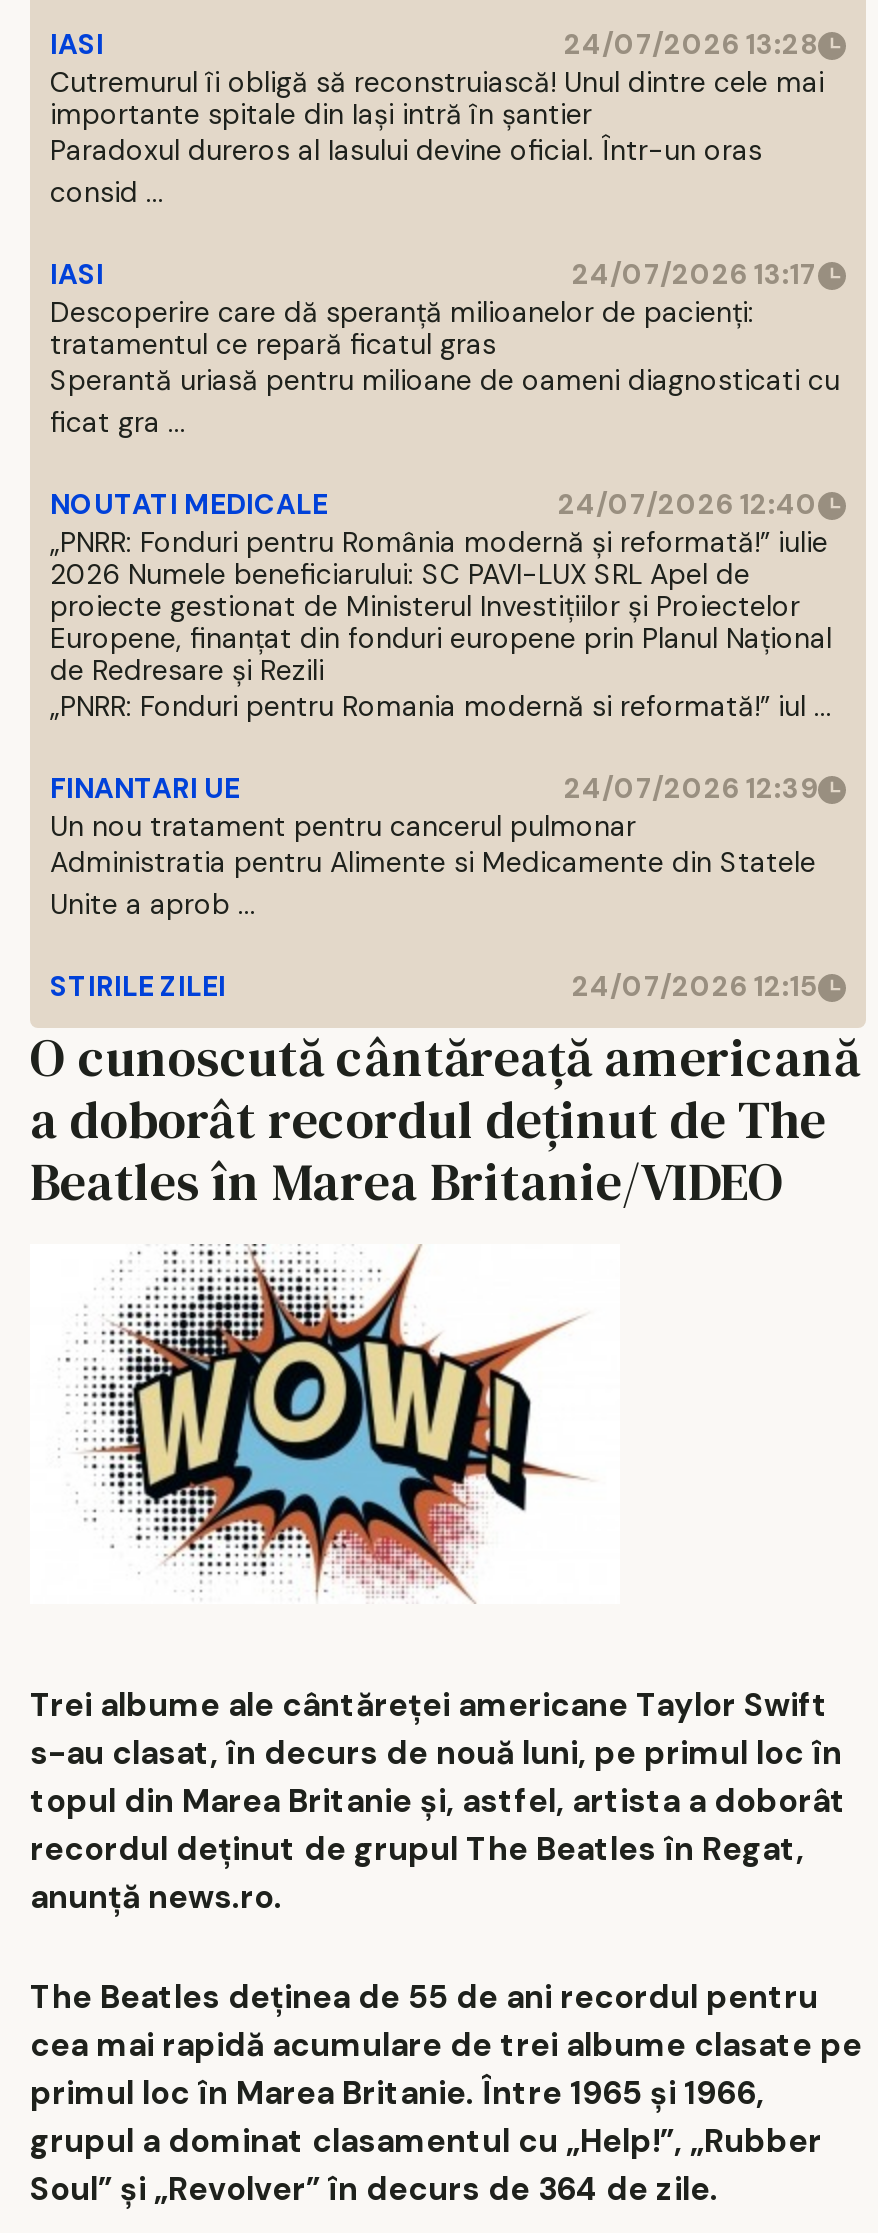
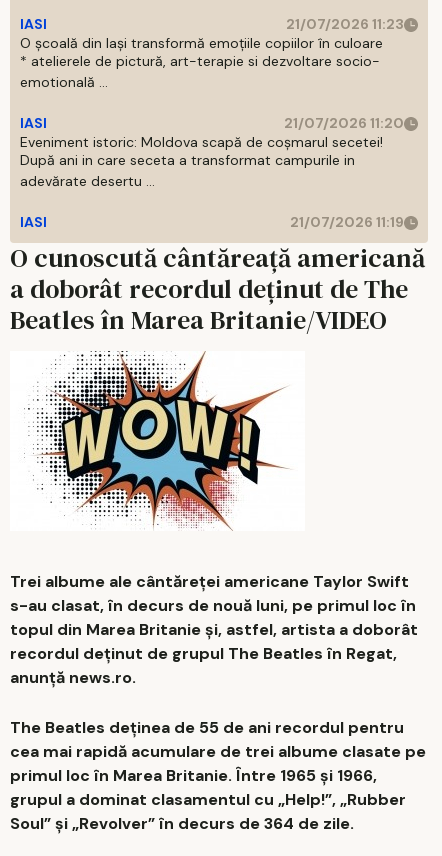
- 24/07/2026 13:28
- Cutremurul îi obligă să reconstruiască! Unul dintre cele mai
- importante spitale din Iași intră în șantier
- Paradoxul dureros al Iasului devine oficial. Într-un oras
- consid ...
+ 21/07/2026 11:23
+ O școală din Iași transformă emoțiile copiilor în culoare
+ * atelierele de pictură, art-terapie si dezvoltare socio-
+ emotională ...

- 24/07/2026 13:17
- Descoperire care dă speranță milioanelor de pacienți:
- tratamentul ce repară ficatul gras
- Sperantă uriasă pentru milioane de oameni diagnosticati cu
- ficat gra ...
- NOUTATI MEDICALE
- 24/07/2026 12:40
- „PNRR: Fonduri pentru România modernă și reformată!” iulie
- 2026 Numele beneficiarului: SC PAVI-LUX SRL Apel de
- proiecte gestionat de Ministerul Investițiilor și Proiectelor
- Europene, finanțat din fonduri europene prin Planul Național
- de Redresare și Rezili
- „PNRR: Fonduri pentru Romania modernă si reformată!” iul ...
- FINANTARI UE
- 24/07/2026 12:39
- Un nou tratament pentru cancerul pulmonar
- Administratia pentru Alimente si Medicamente din Statele
- Unite a aprob ...
- STIRILE ZILEI
- 24/07/2026 12:15
+ 21/07/2026 11:20
+ Eveniment istoric: Moldova scapă de coșmarul secetei!
+ După ani in care seceta a transformat campurile in
+ adevărate desertu ...
+ IASI
+ 21/07/2026 11:19
